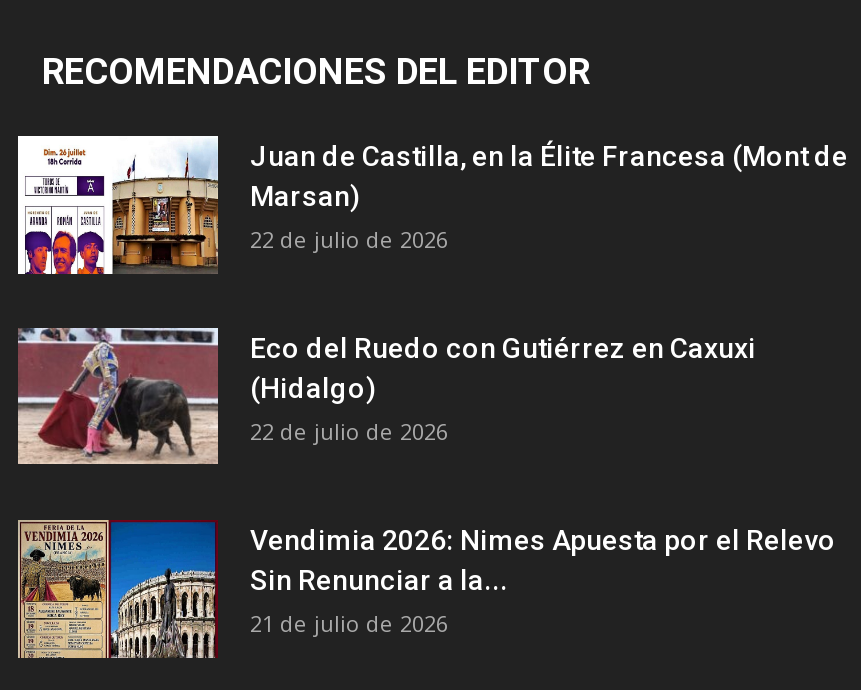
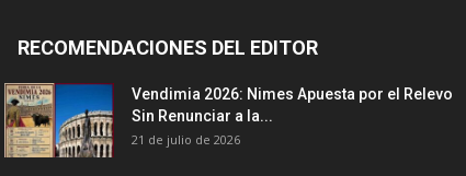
- [image]
- Juan de Castilla, en la Élite Francesa (Mont de
- Marsan)
- 22 de julio de 2026
- Eco del Ruedo con Gutiérrez en Caxuxi
- (Hidalgo)
- 22 de julio de 2026

- [image]
